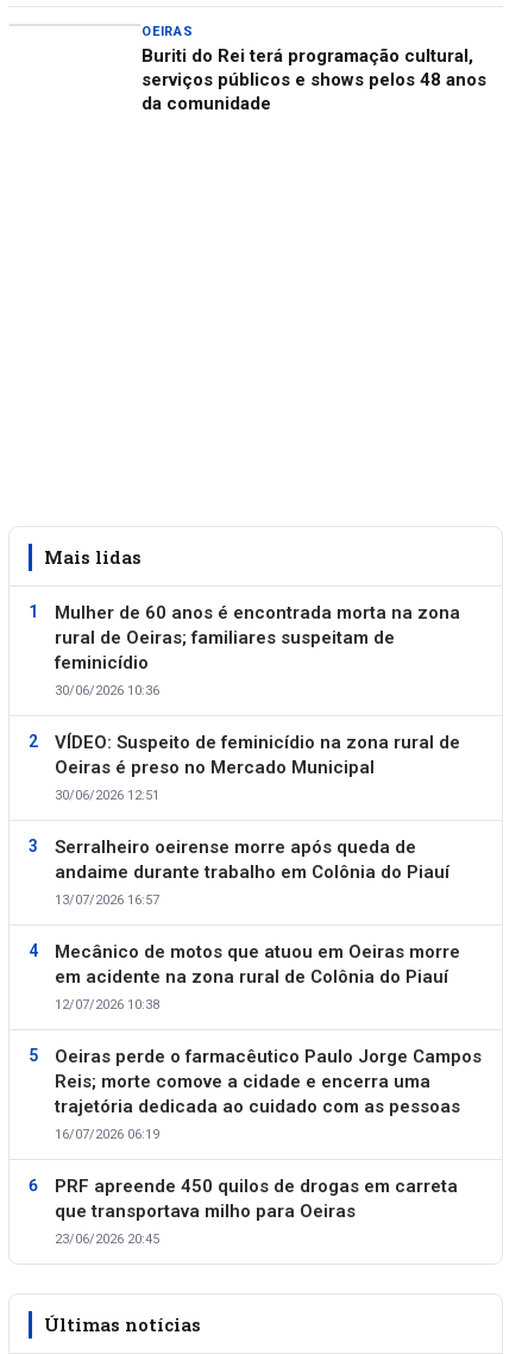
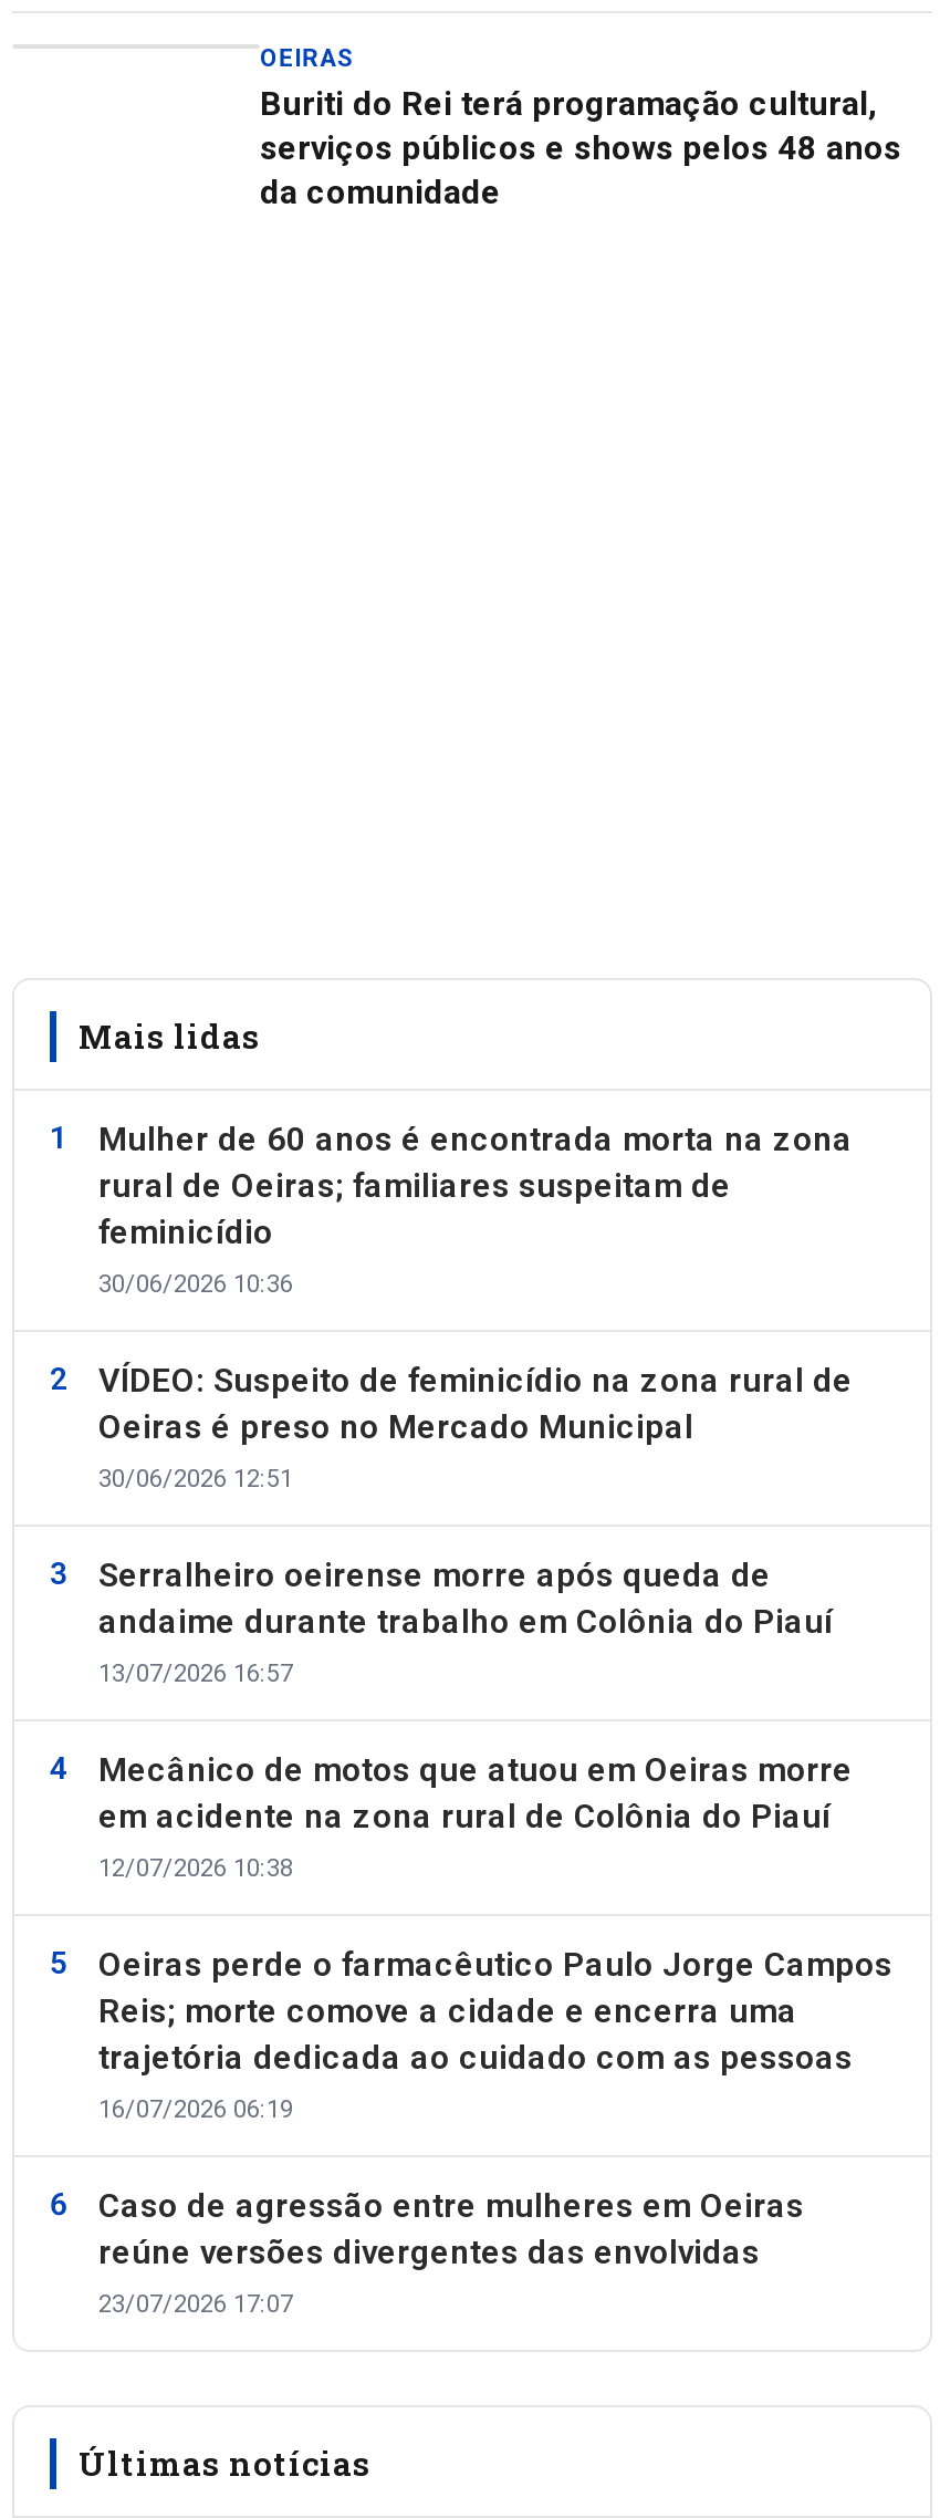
- PRF apreende 450 quilos de drogas em carreta
- que transportava milho para Oeiras
- 23/06/2026 20:45
+ Caso de agressão entre mulheres em Oeiras
+ reúne versões divergentes das envolvidas
+ 23/07/2026 17:07
